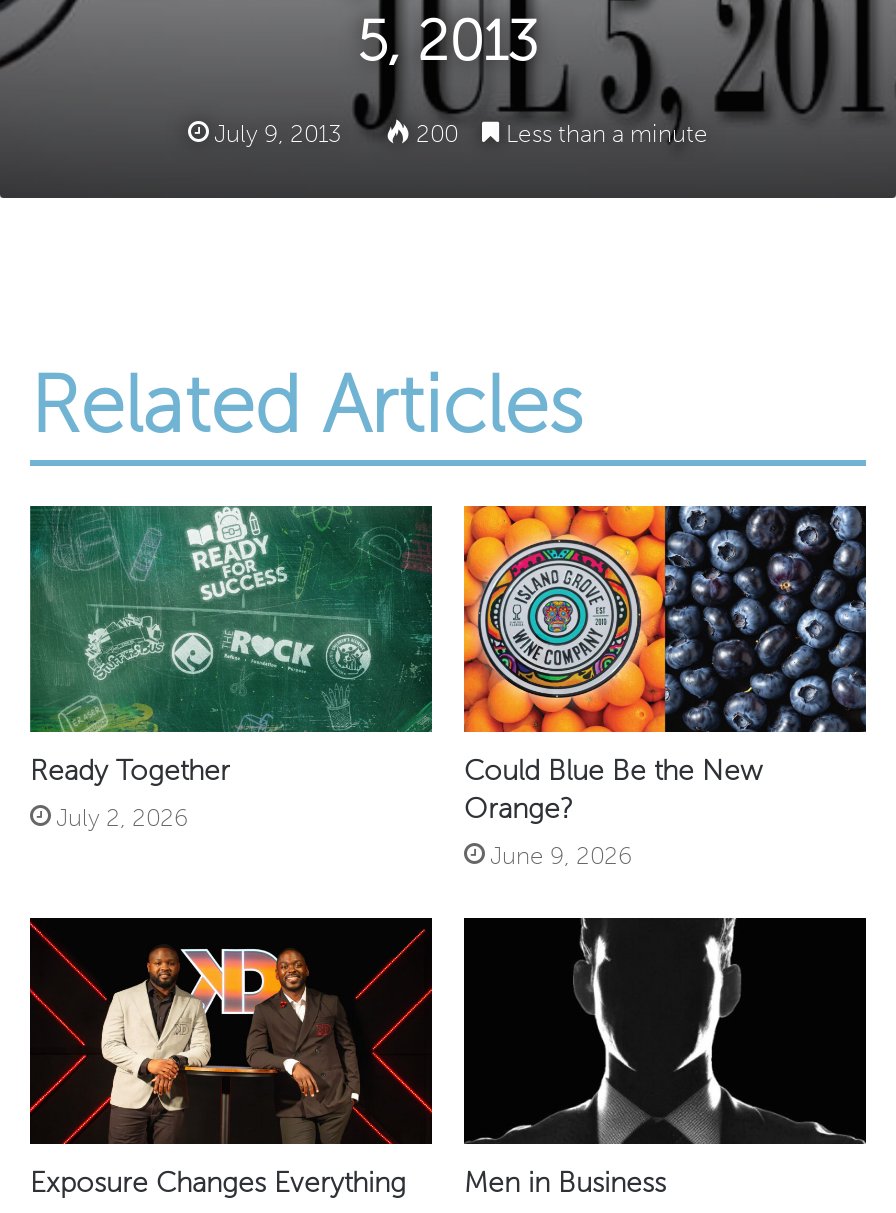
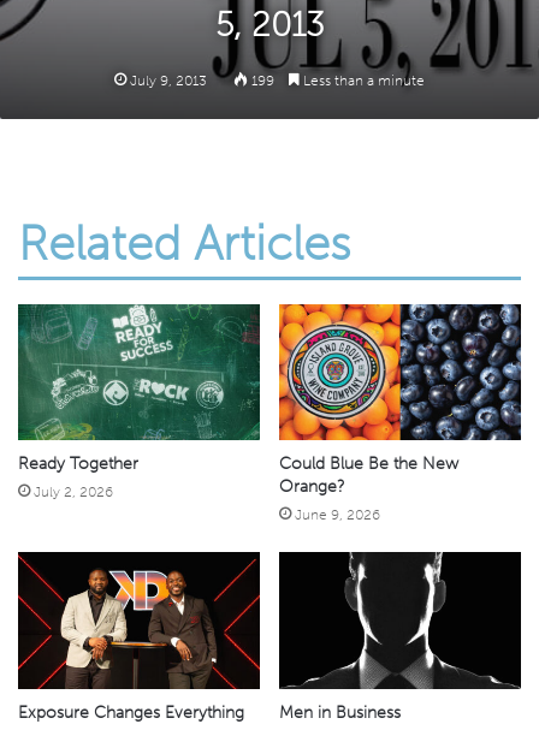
- 200 Less than a minute
+ 199 Less than a minute
